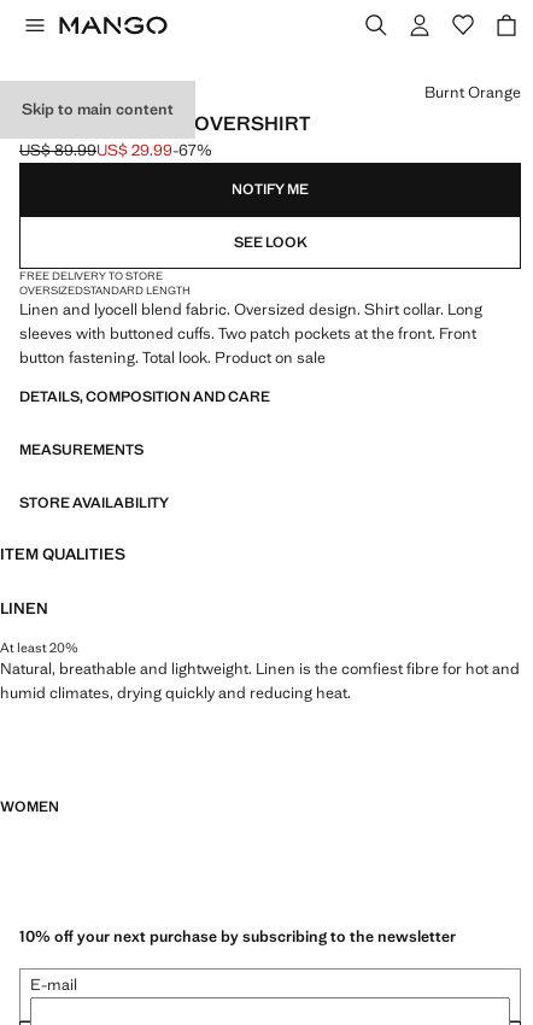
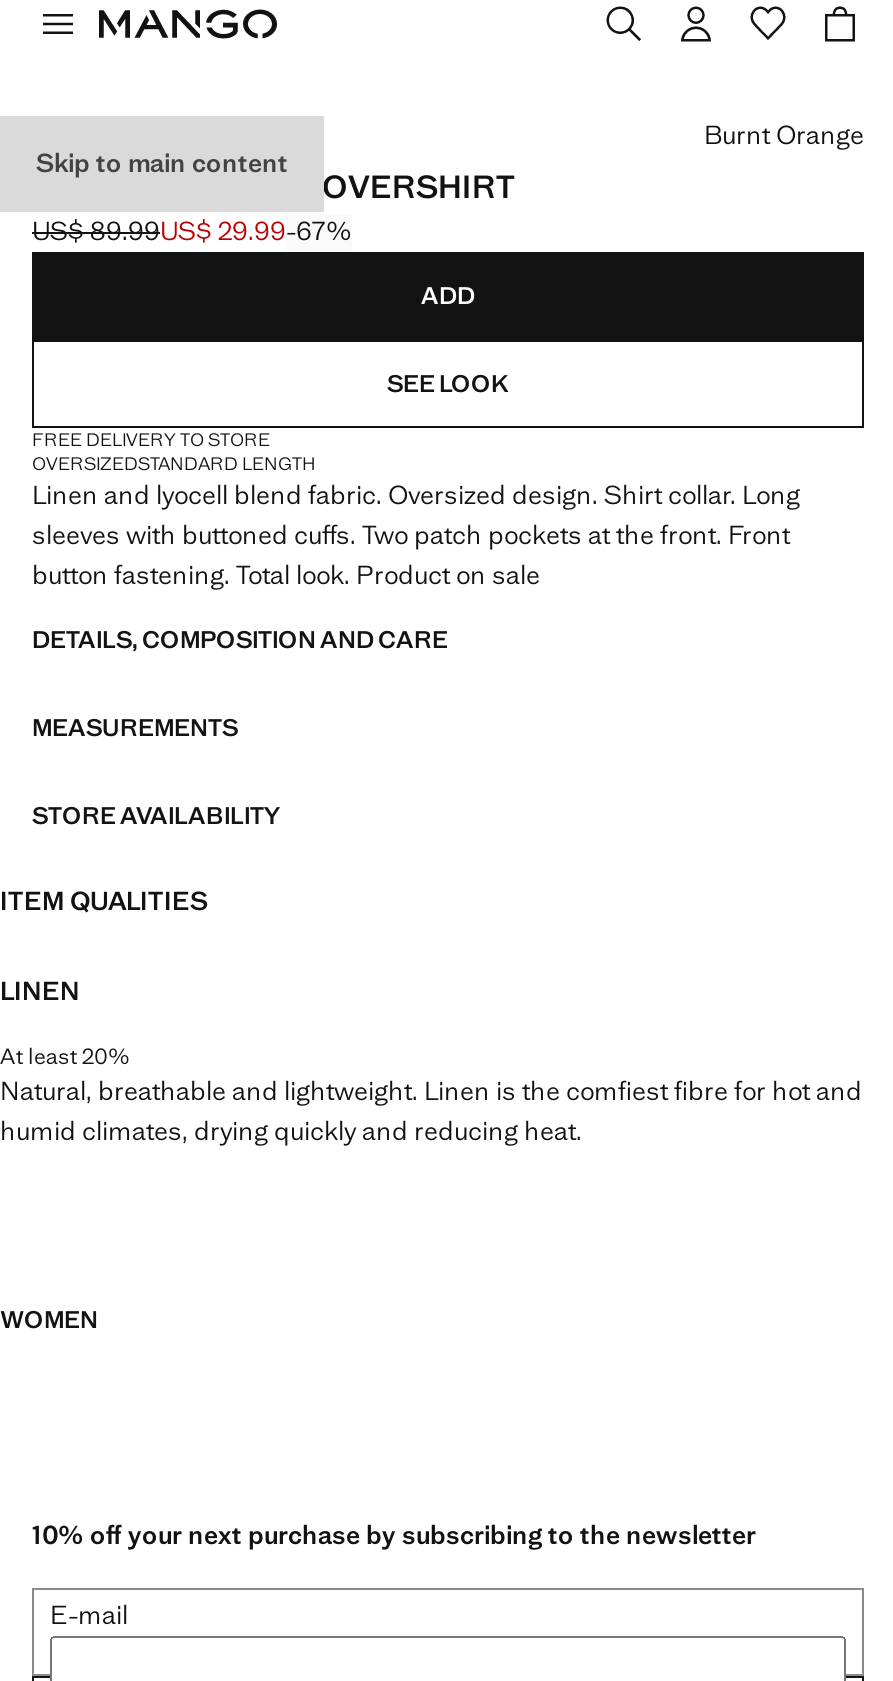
- NOTIFY ME
+ ADD
